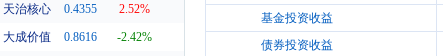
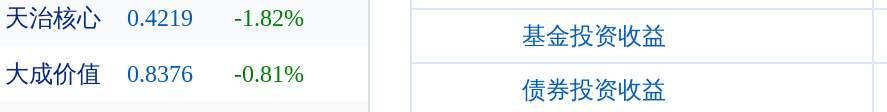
- 0.4355
+ 0.4219

- 2.52%
+ -1.82%

- 0.8616
+ 0.8376

- -2.42%
+ -0.81%
